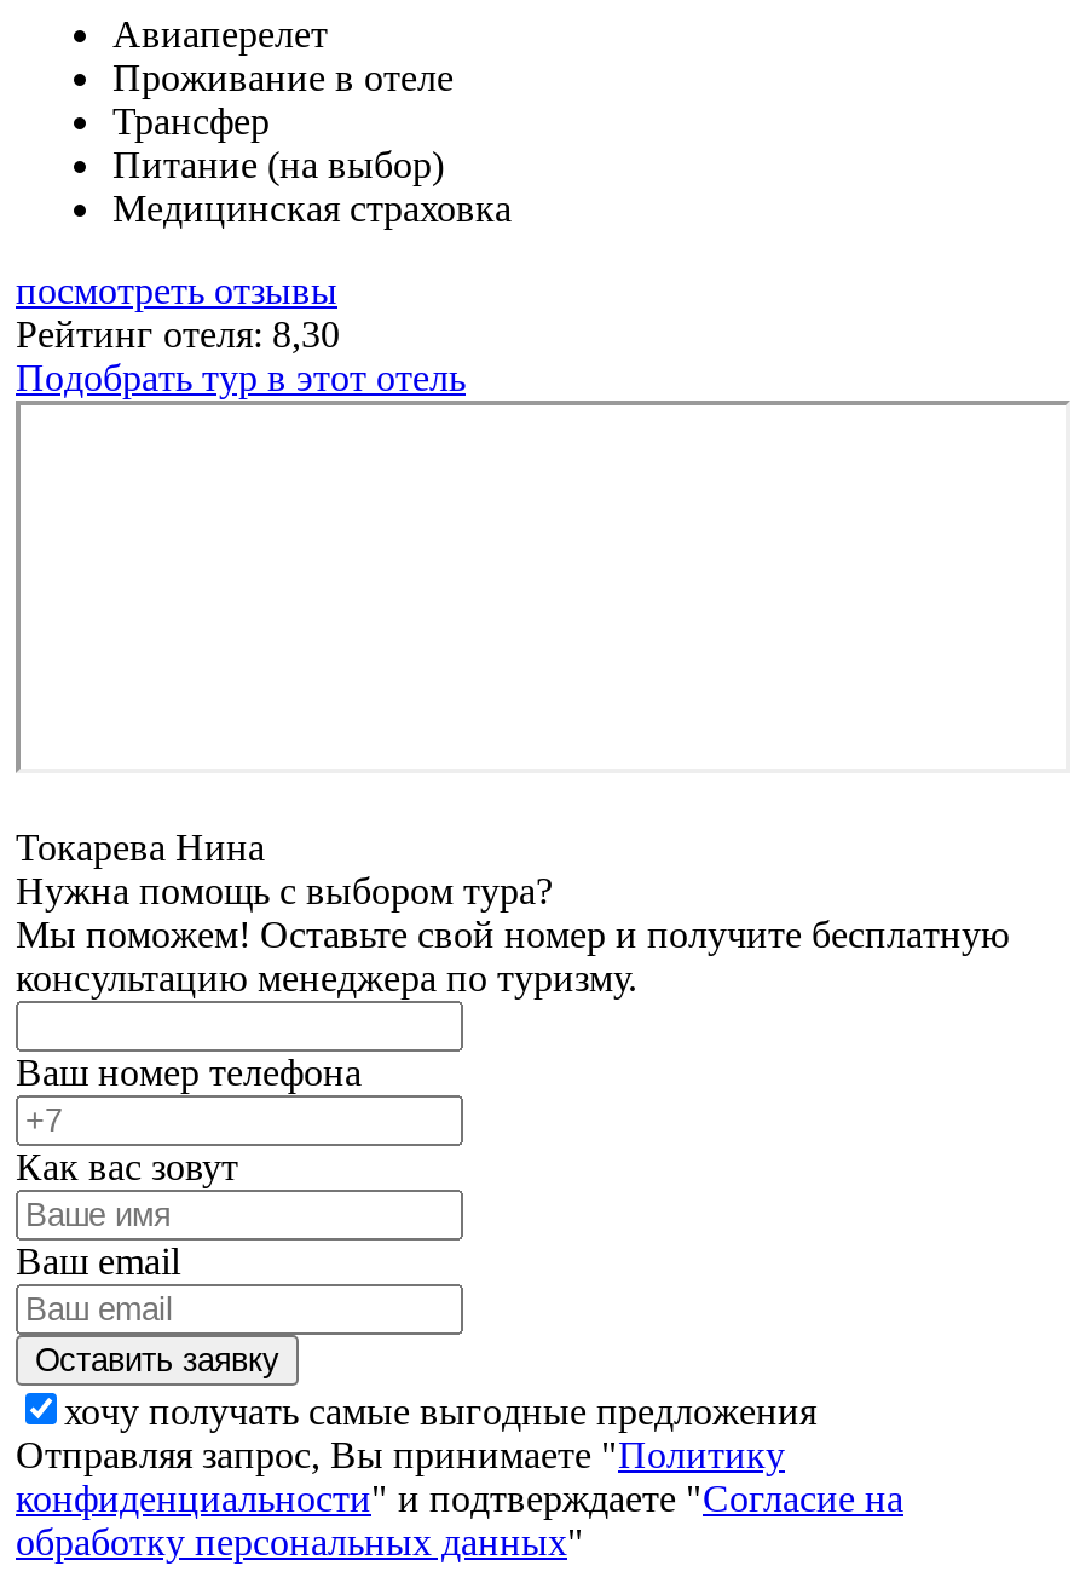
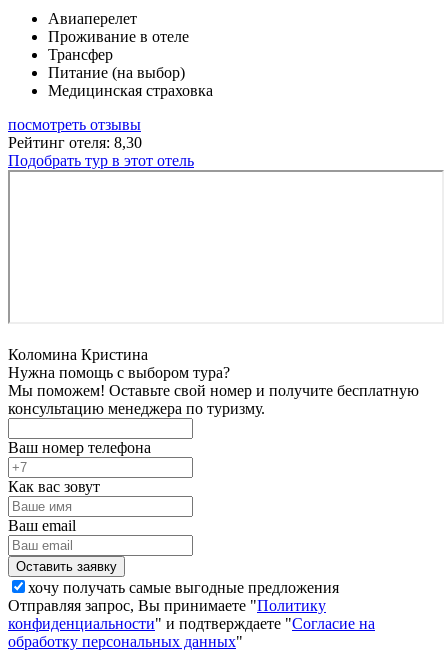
- Токарева Нина
+ Коломина Кристина
